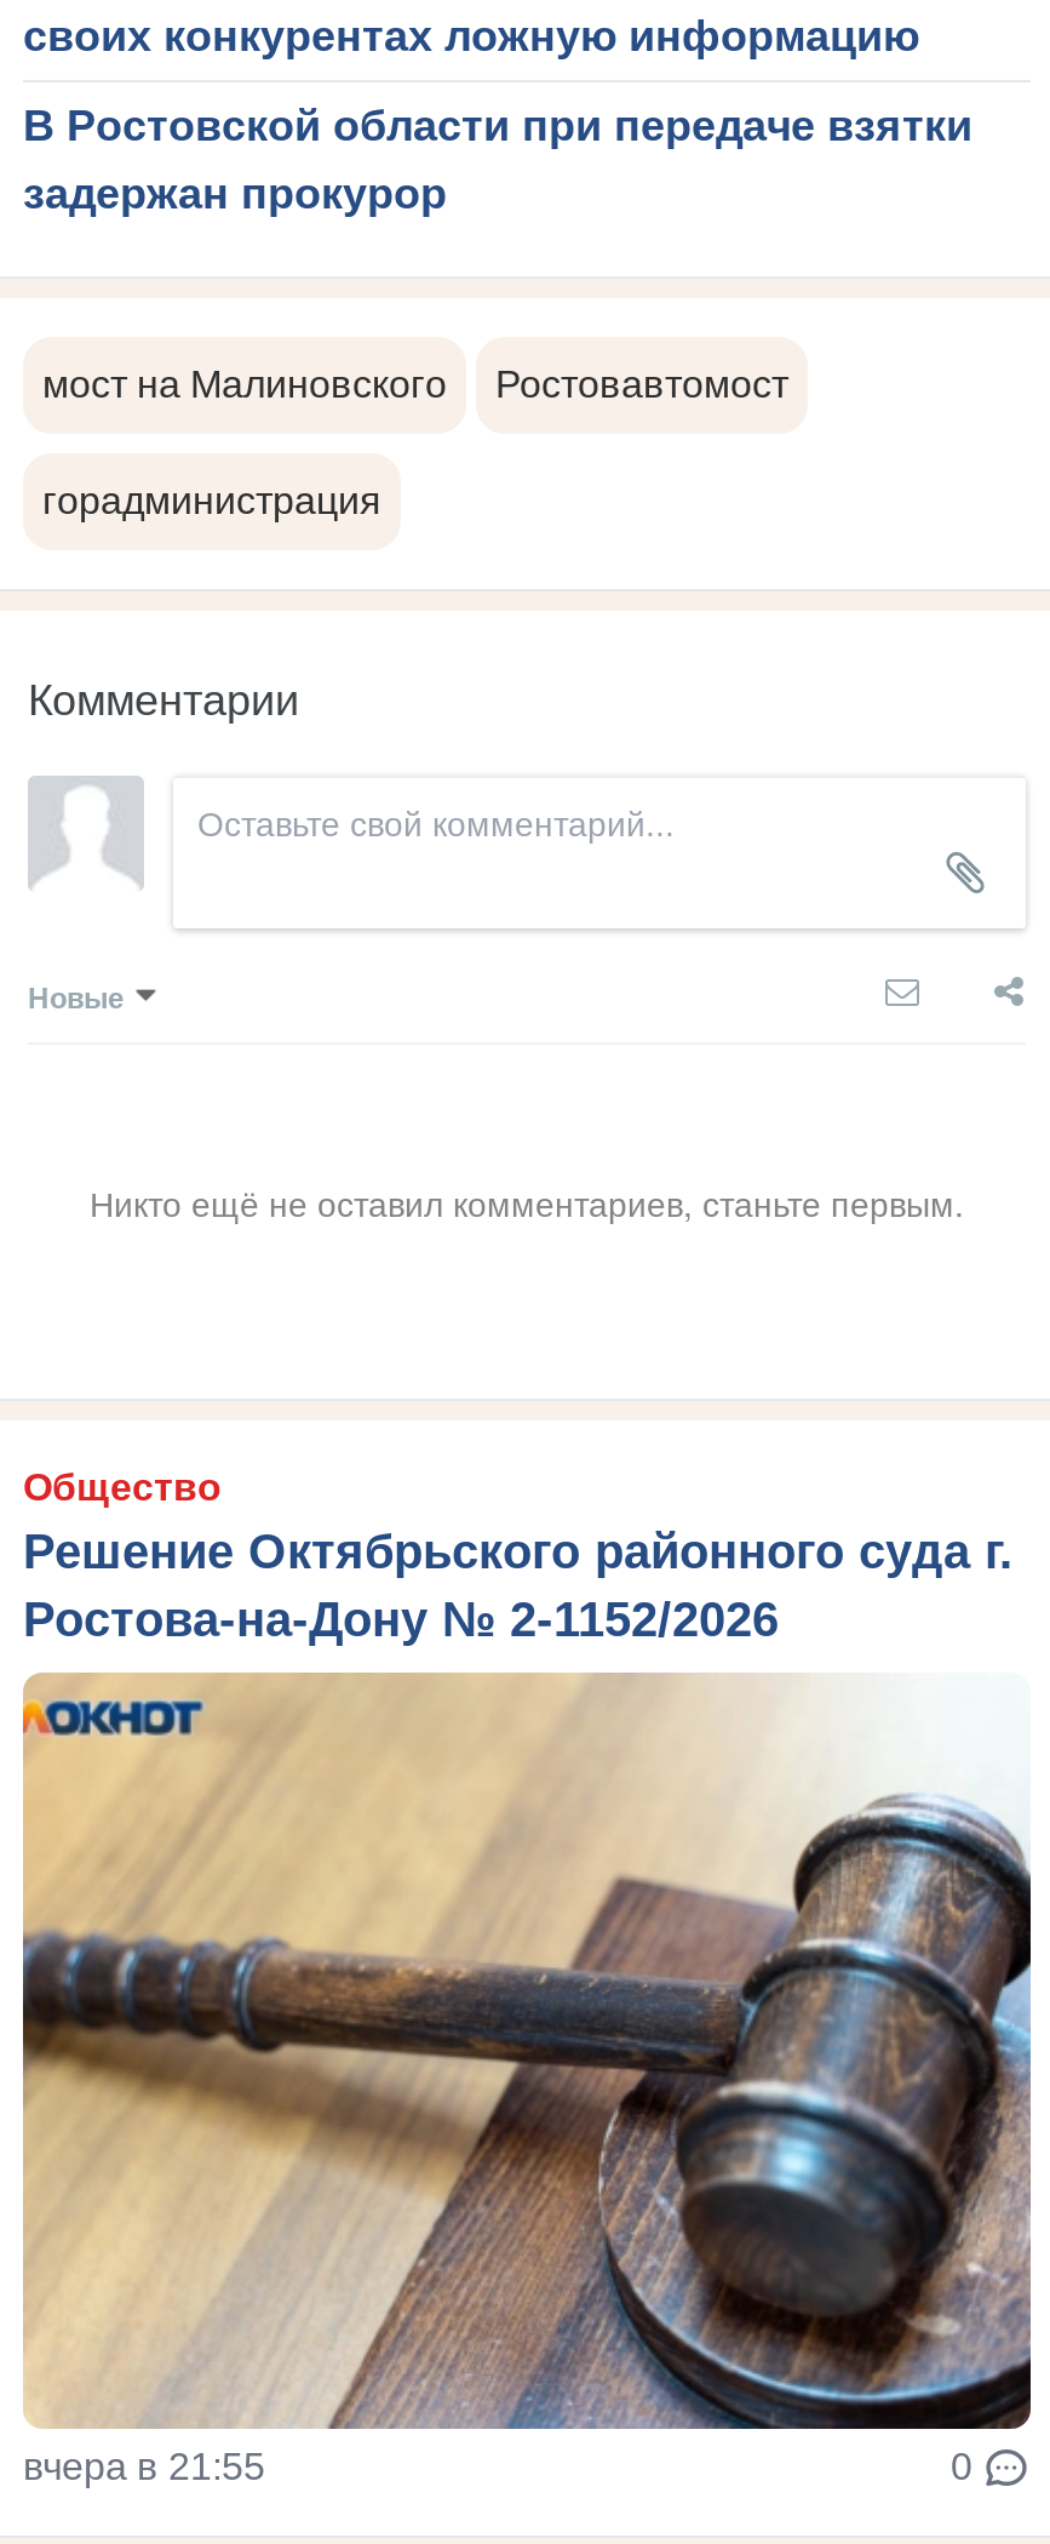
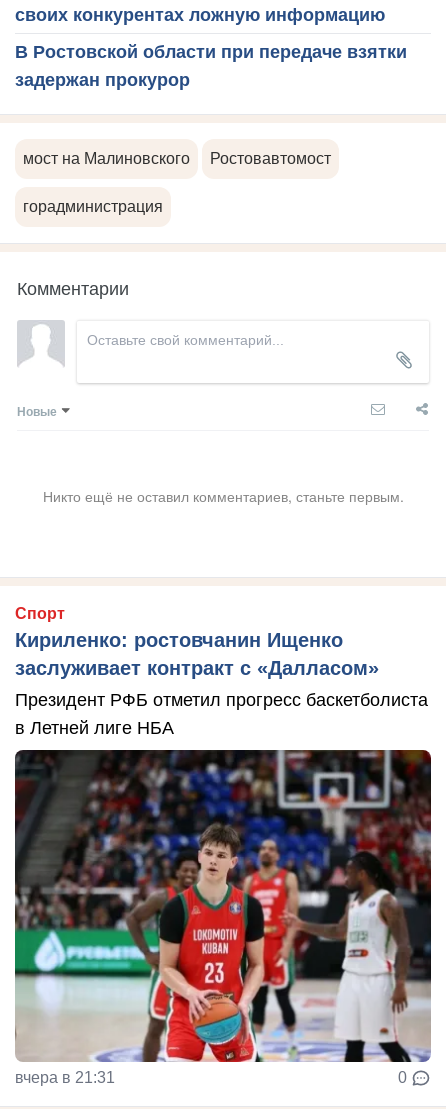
- Общество
- Решение Октябрьского районного суда г.
- Ростова-на-Дону № 2-1152/2026
+ Спорт
+ Кириленко: ростовчанин Ищенко
+ заслуживает контракт с «Далласом»
+ Президент РФБ отметил прогресс баскетболиста
+ в Летней лиге НБА

- [image]
- вчера в 21:55
+ [image]
+ вчера в 21:31
